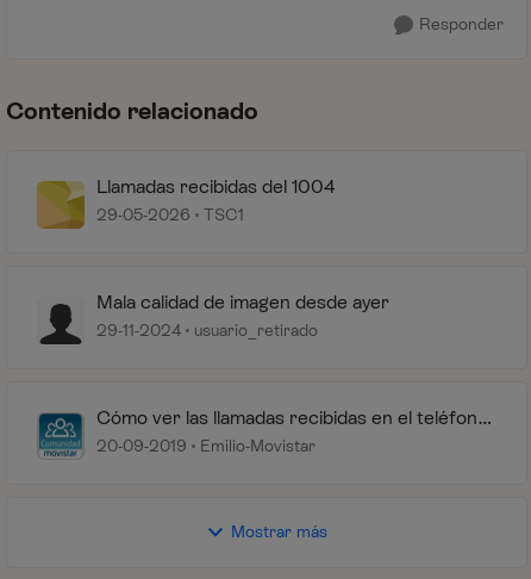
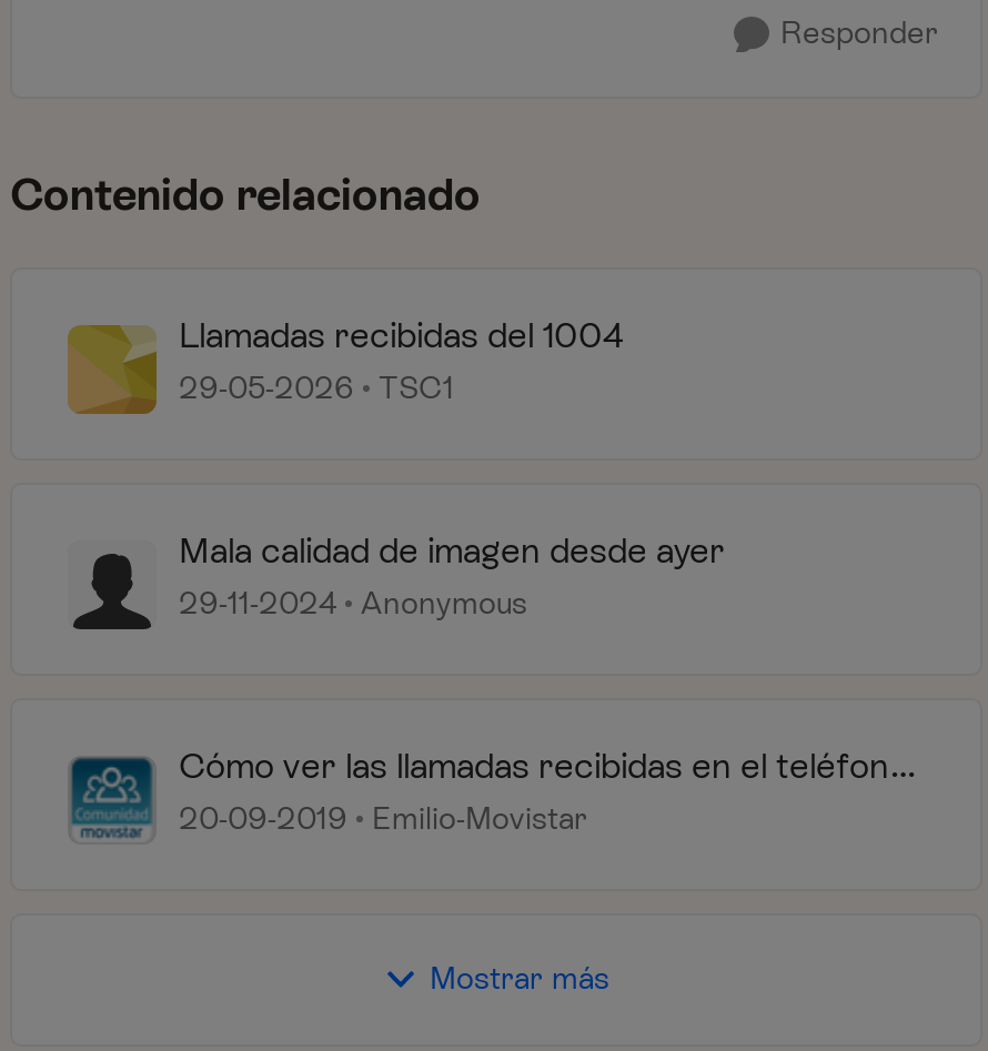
- usuario_retirado
+ Anonymous
